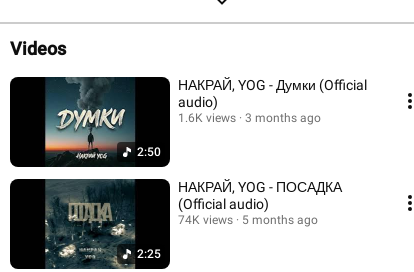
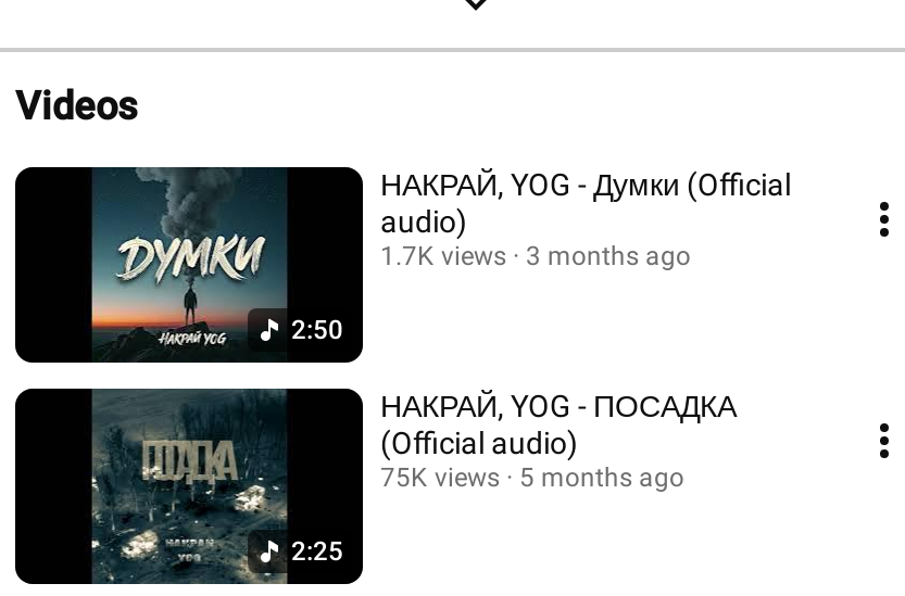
- 1.6K views 3 months ago
+ 1.7K views 3 months ago

- 74K views 5 months ago
+ 75K views 5 months ago
